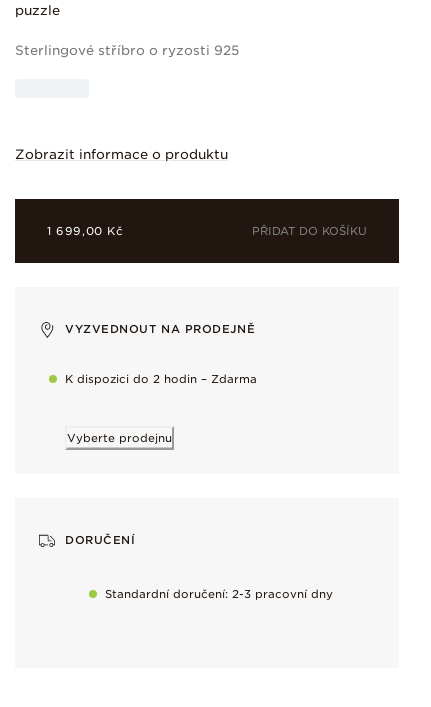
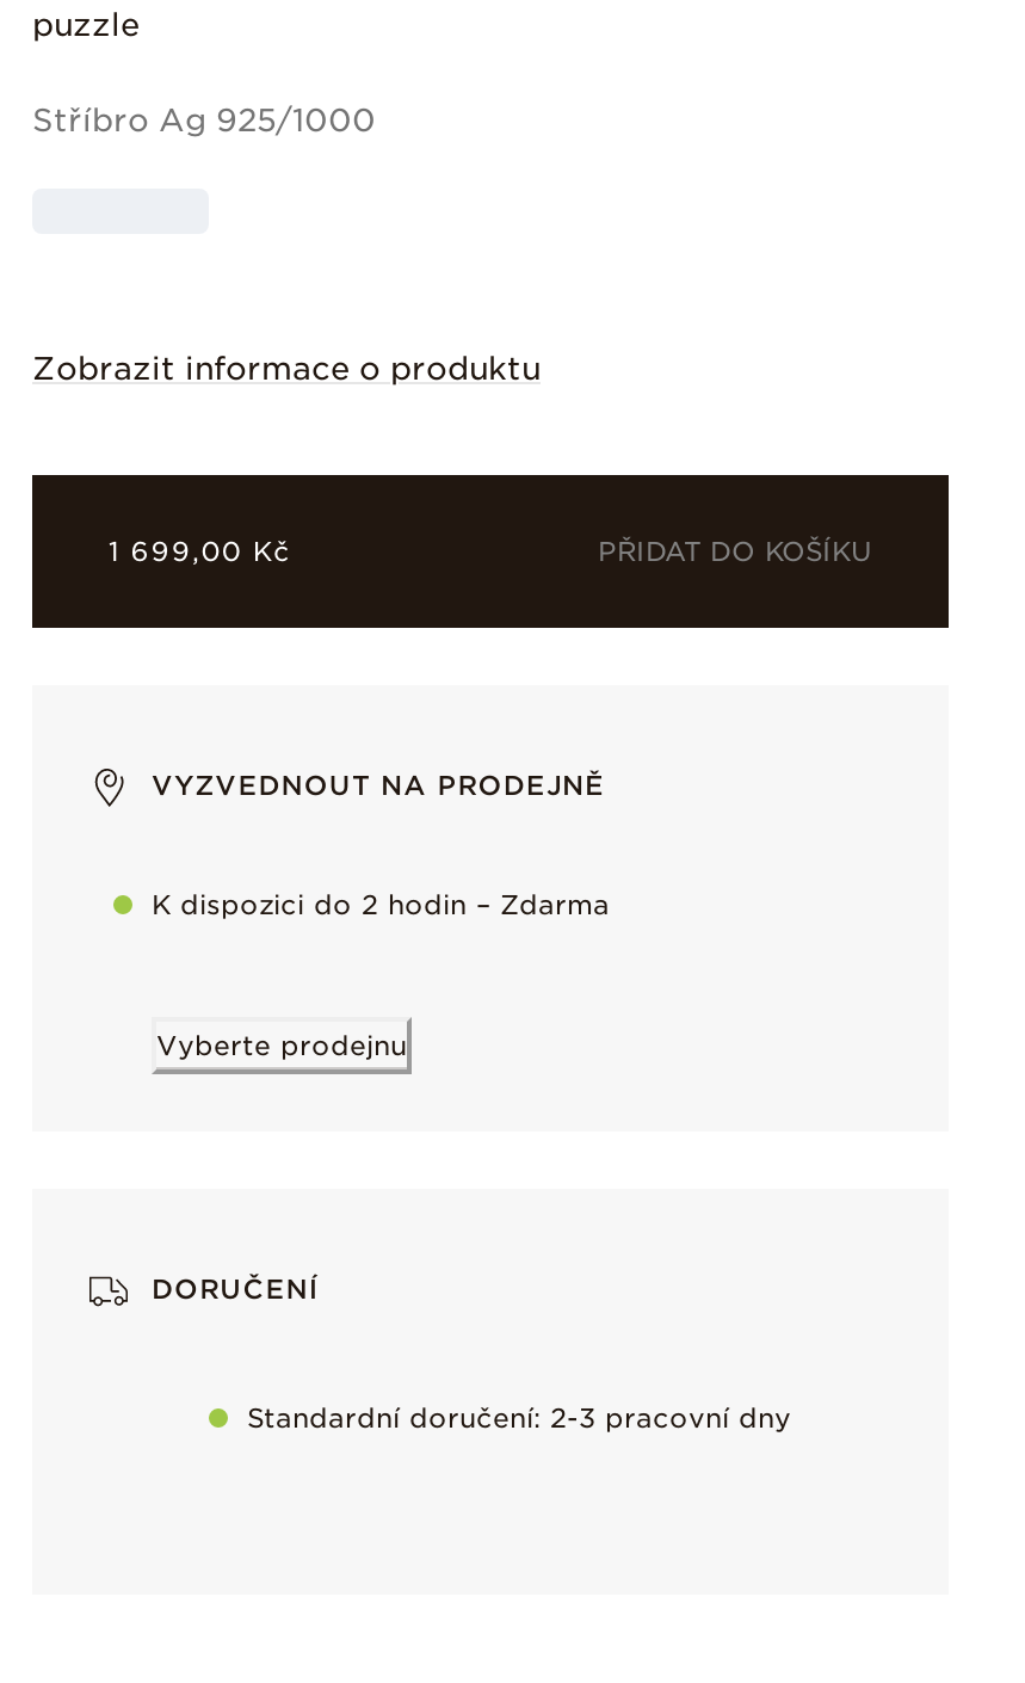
- Sterlingové stříbro o ryzosti 925
+ Stříbro Ag 925/1000
